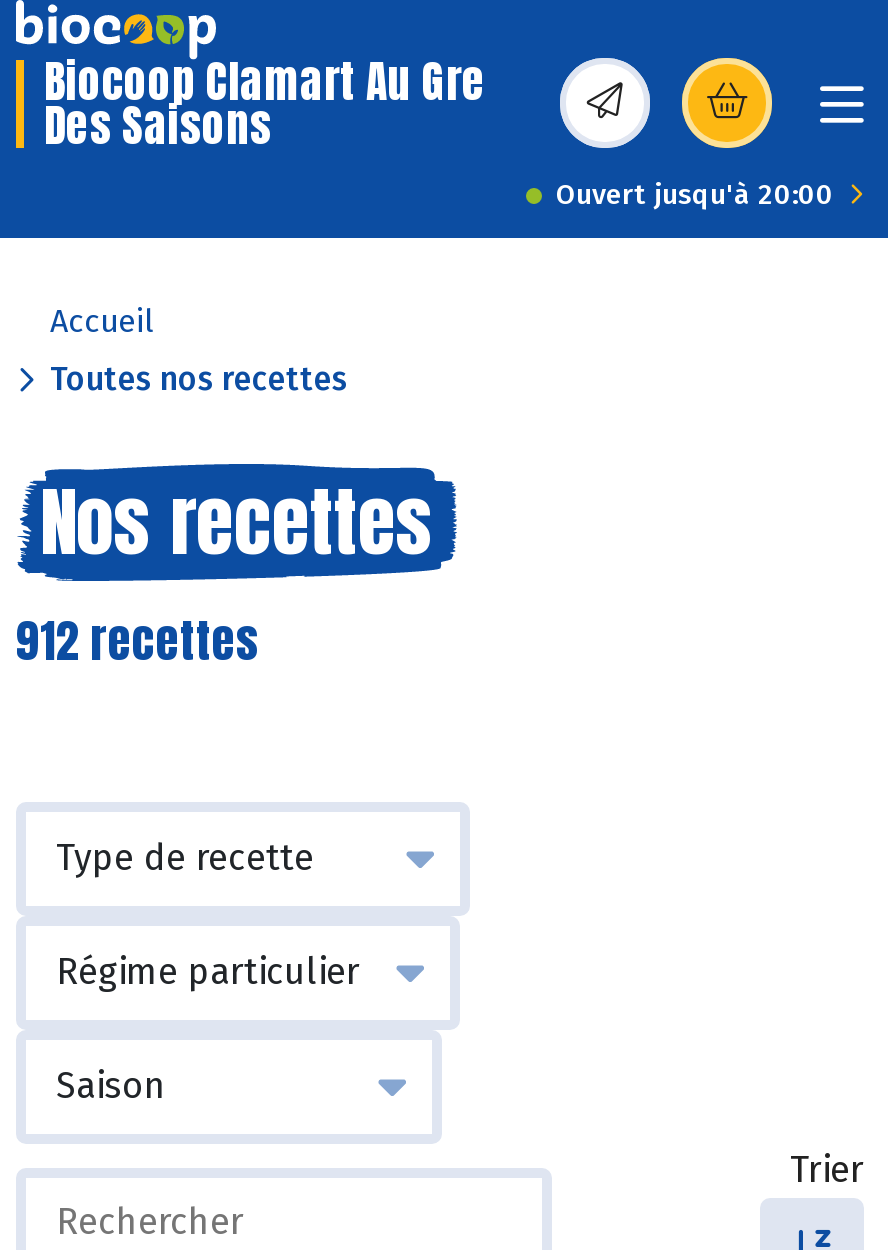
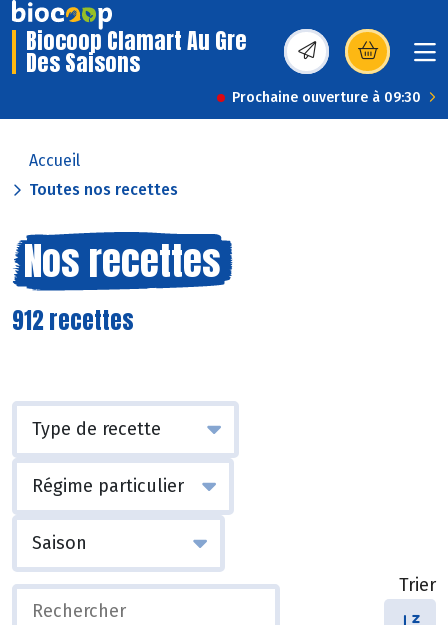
- Ouvert jusqu'à 20:00
+ Prochaine ouverture à 09:30
